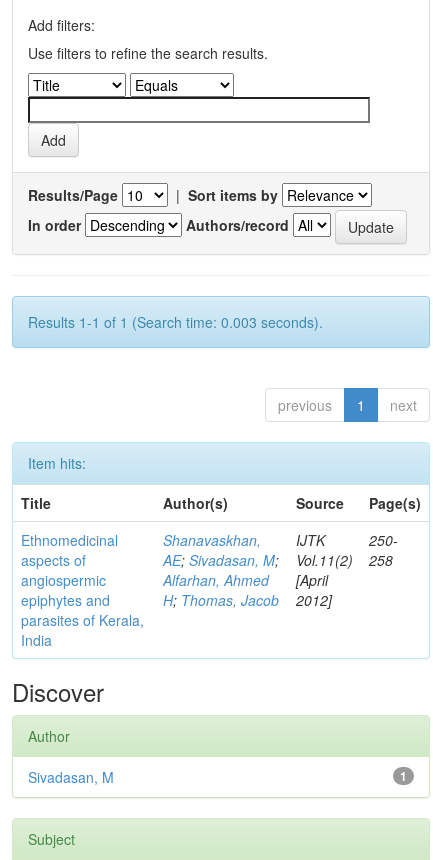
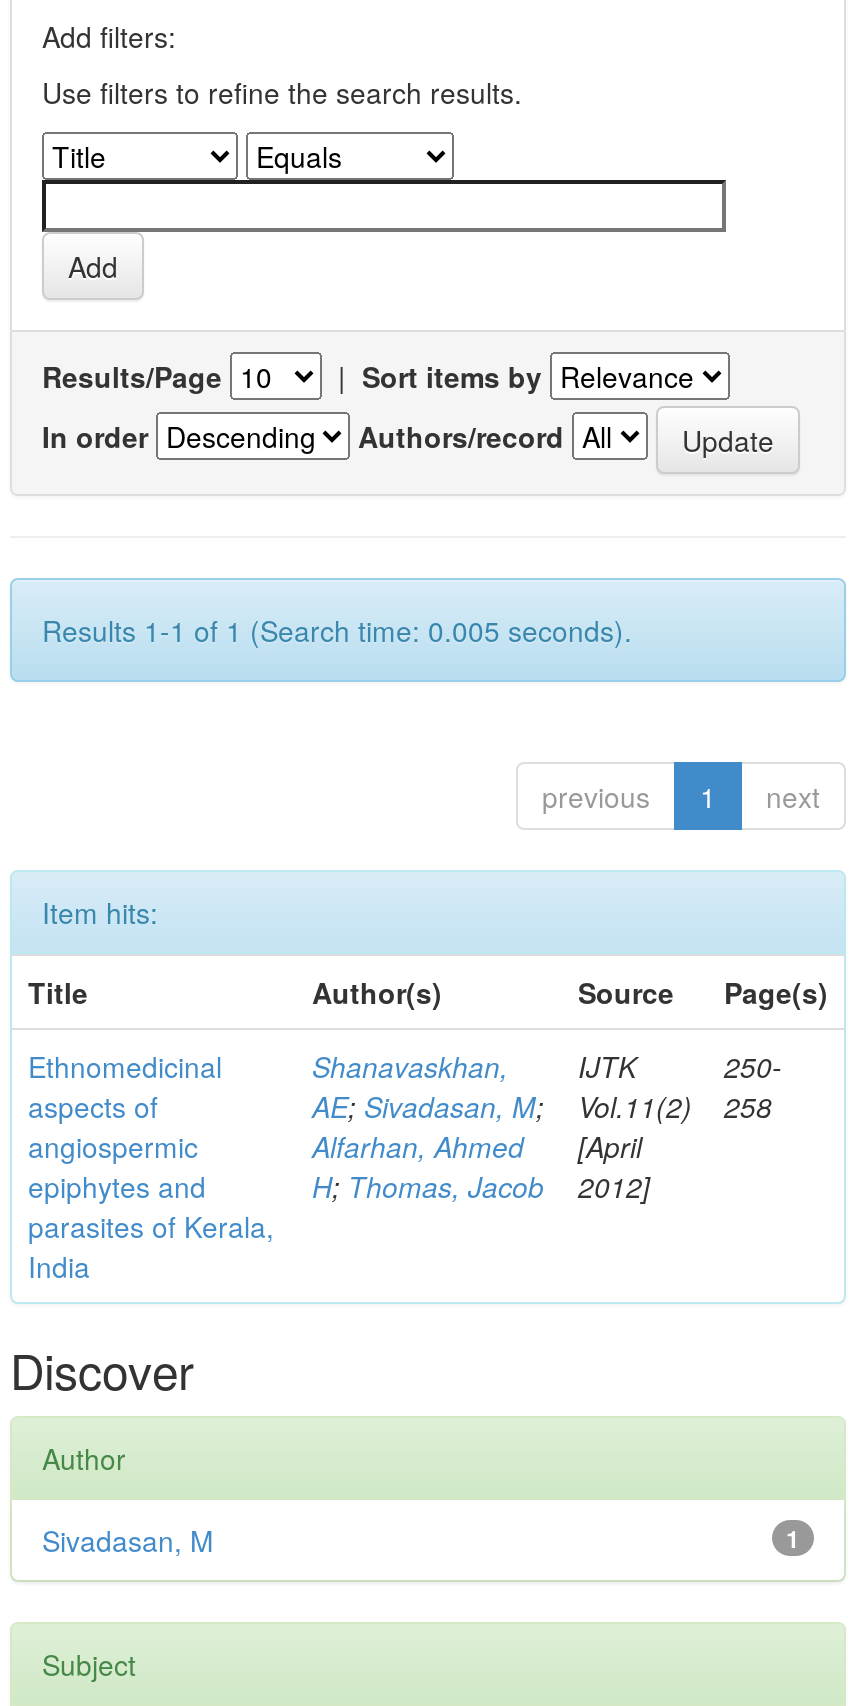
- Results 1-1 of 1 (Search time: 0.003 seconds).
+ Results 1-1 of 1 (Search time: 0.005 seconds).
